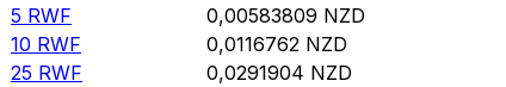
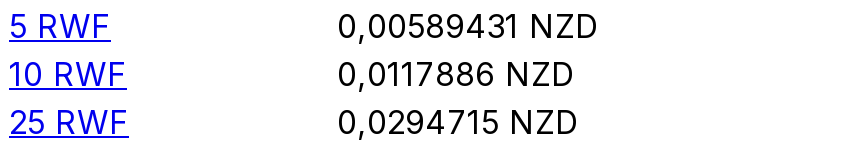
- 0,00583809 NZD
+ 0,00589431 NZD

- 0,0116762 NZD
+ 0,0117886 NZD

- 0,0291904 NZD
+ 0,0294715 NZD
